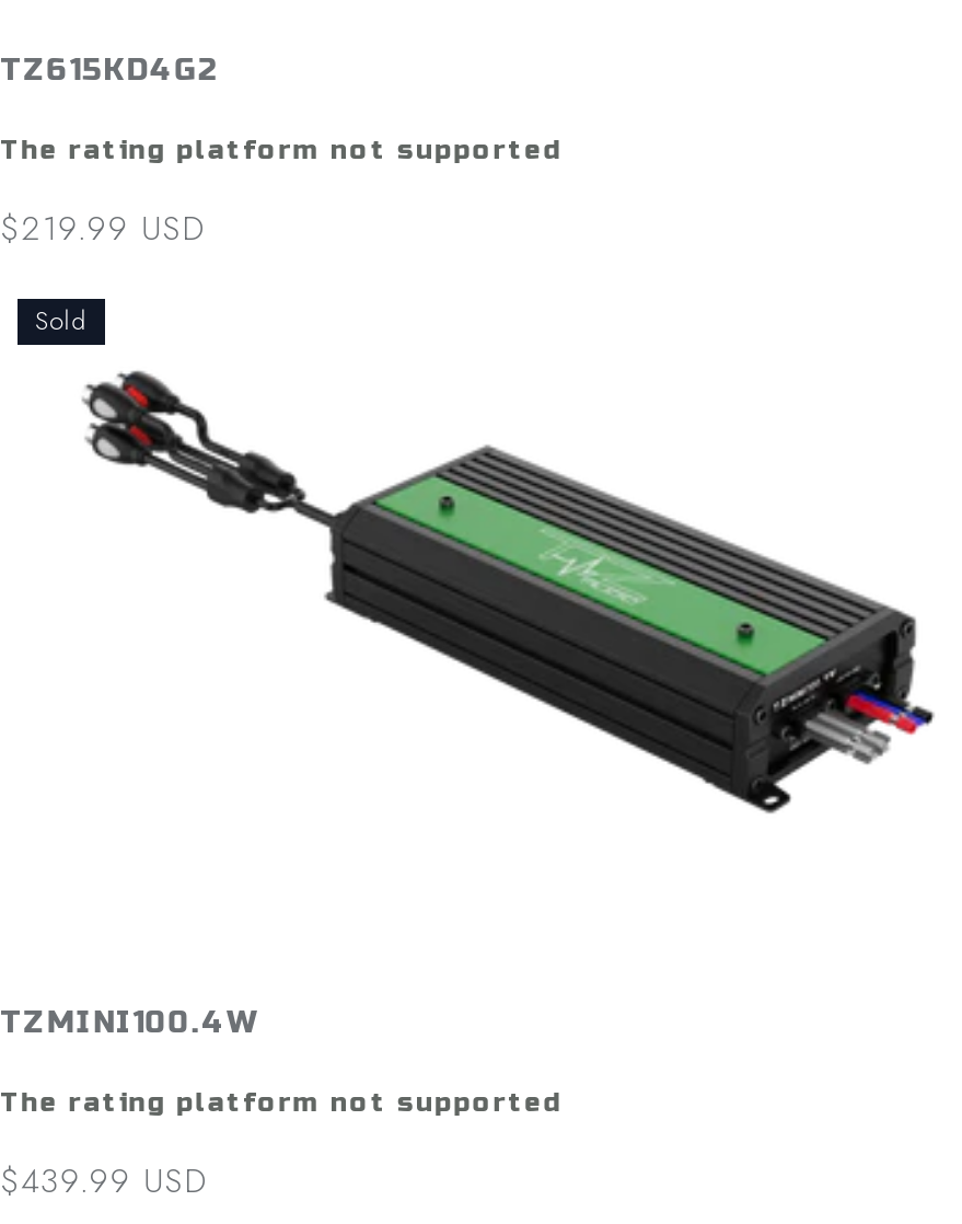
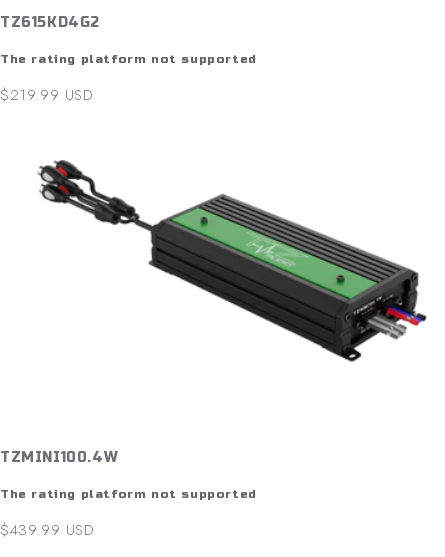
- Sold
